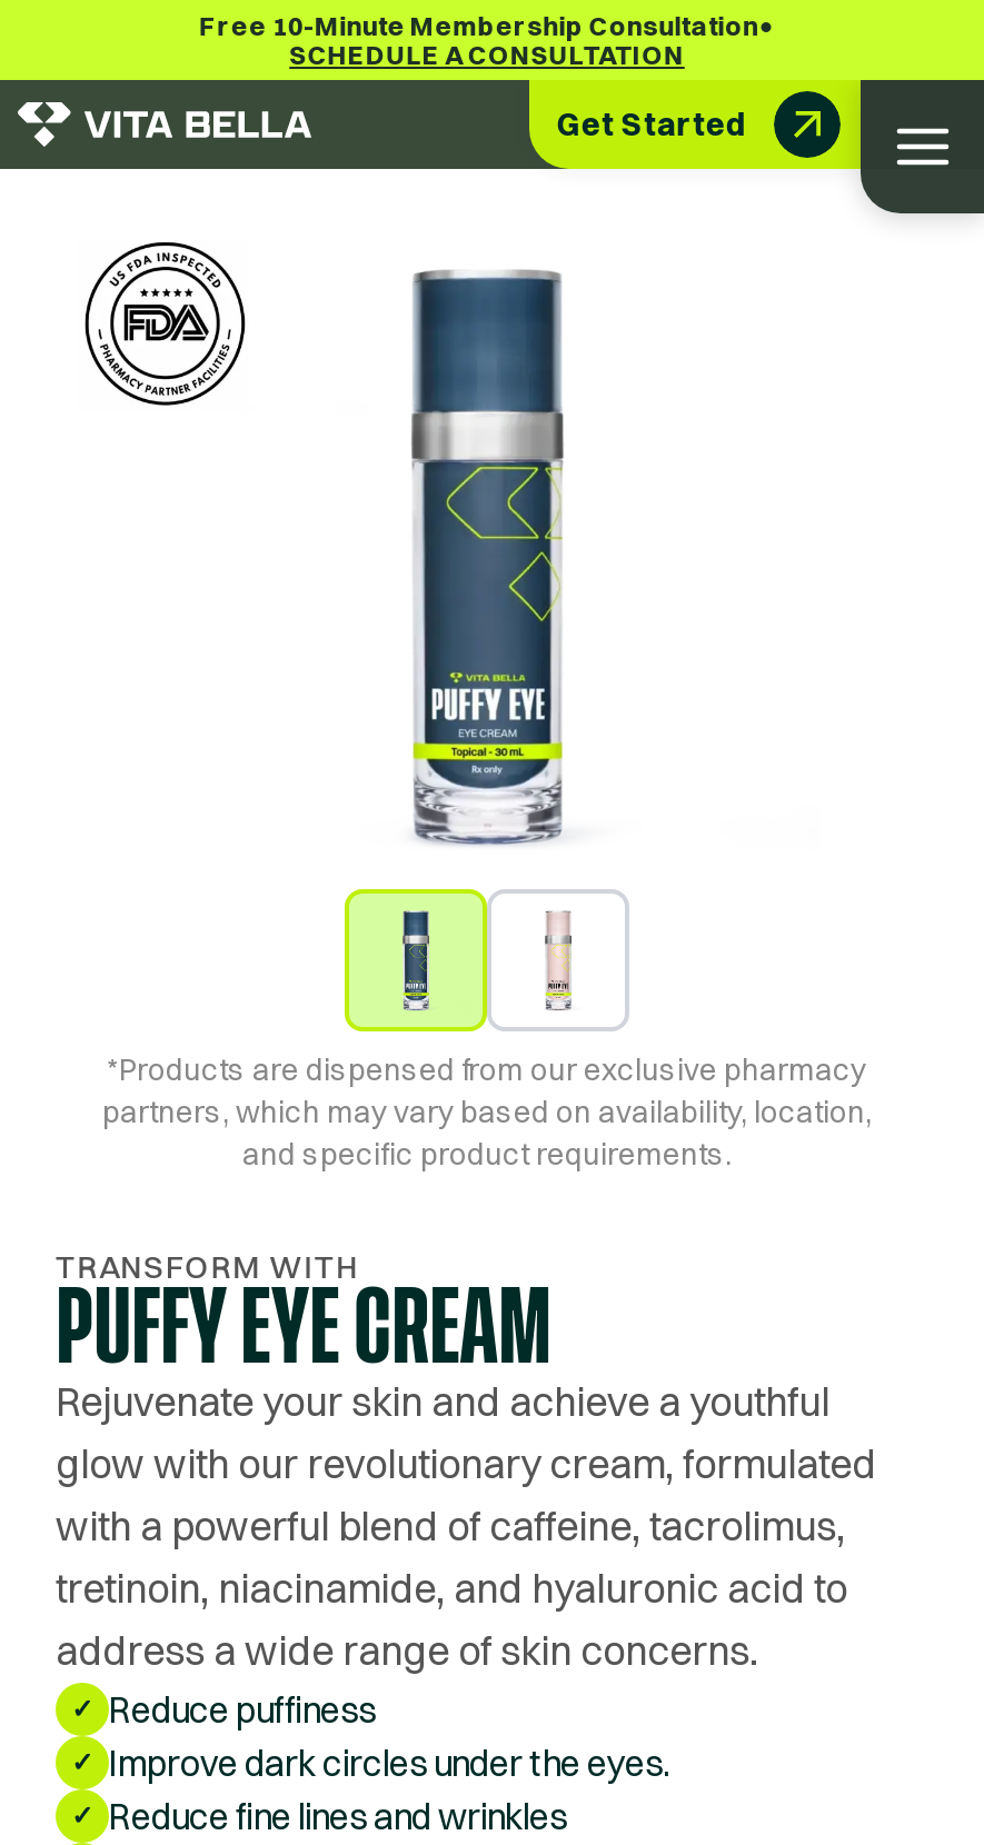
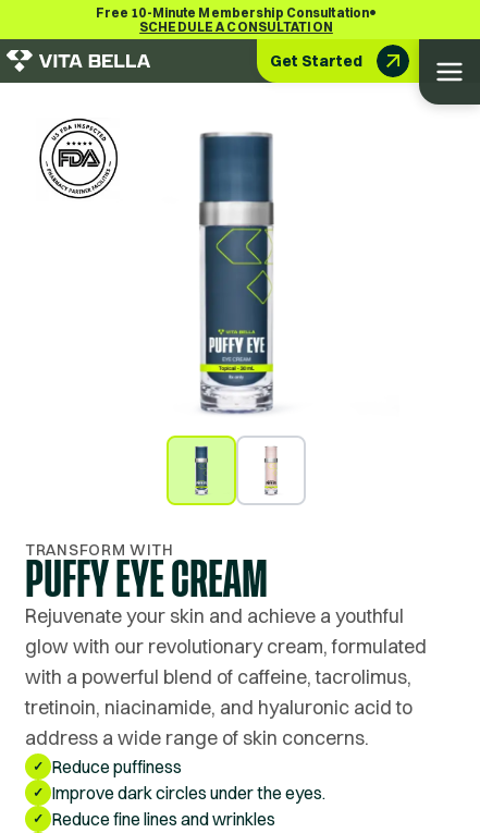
- *Products are dispensed from our exclusive pharmacy
- partners, which may vary based on availability, location,
- and specific product requirements.
